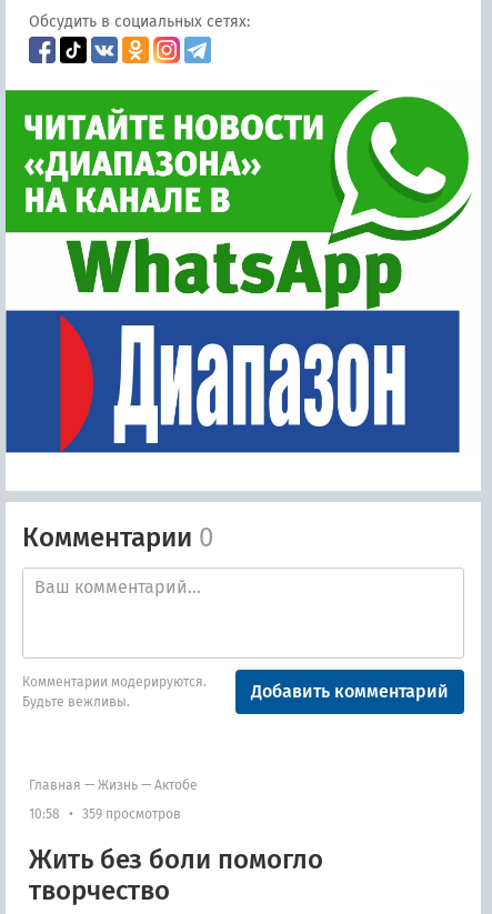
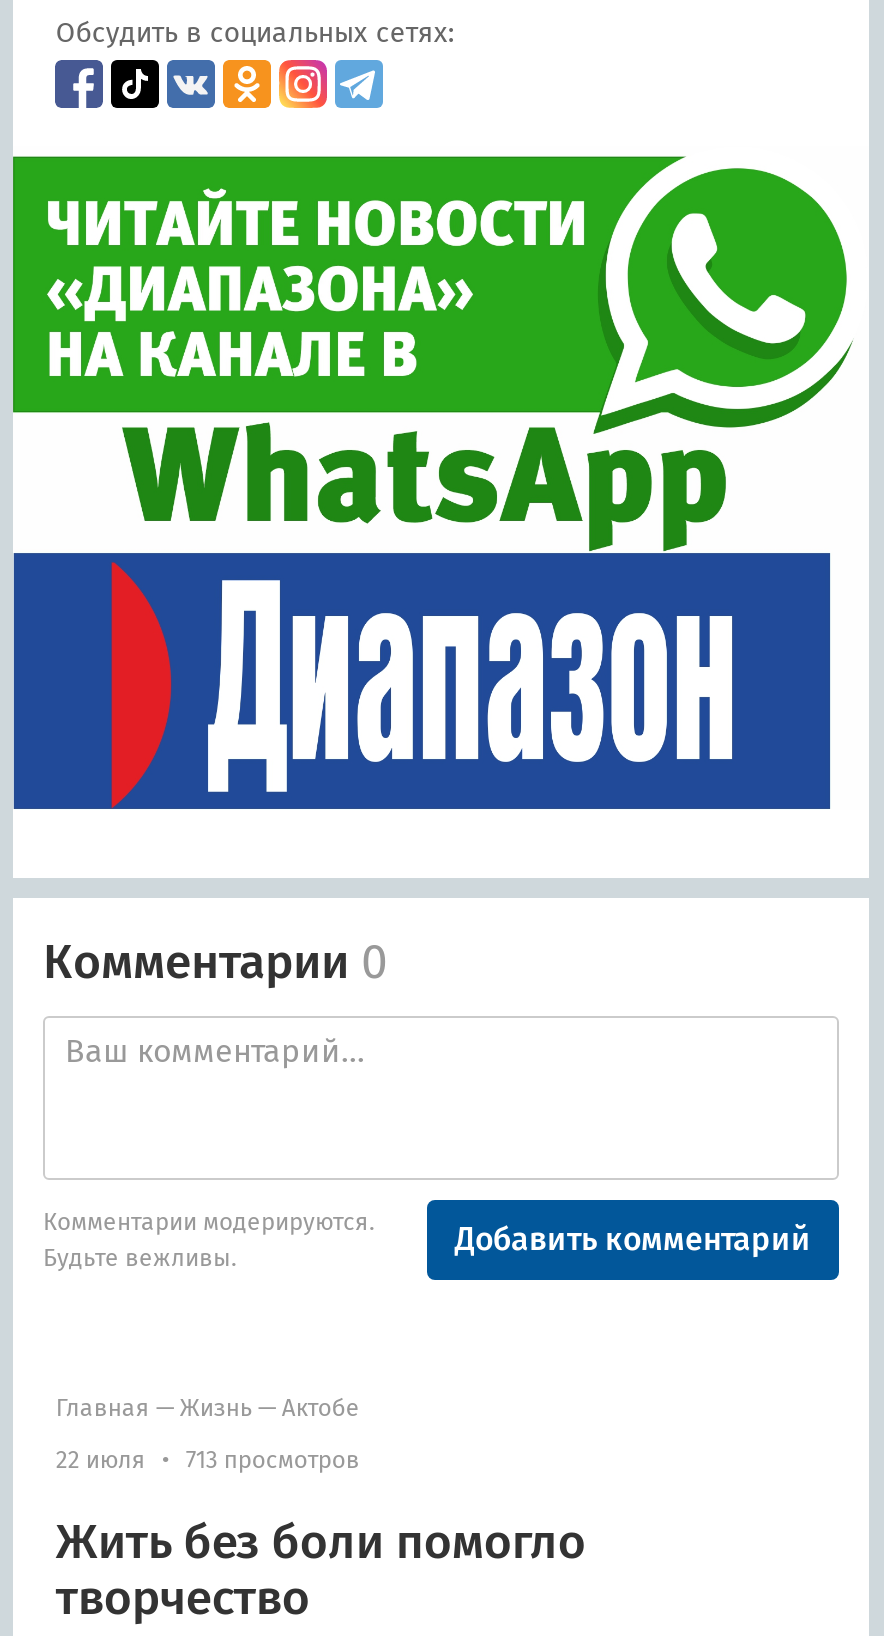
- 10:58 • 359 просмотров
+ 22 июля • 713 просмотров
